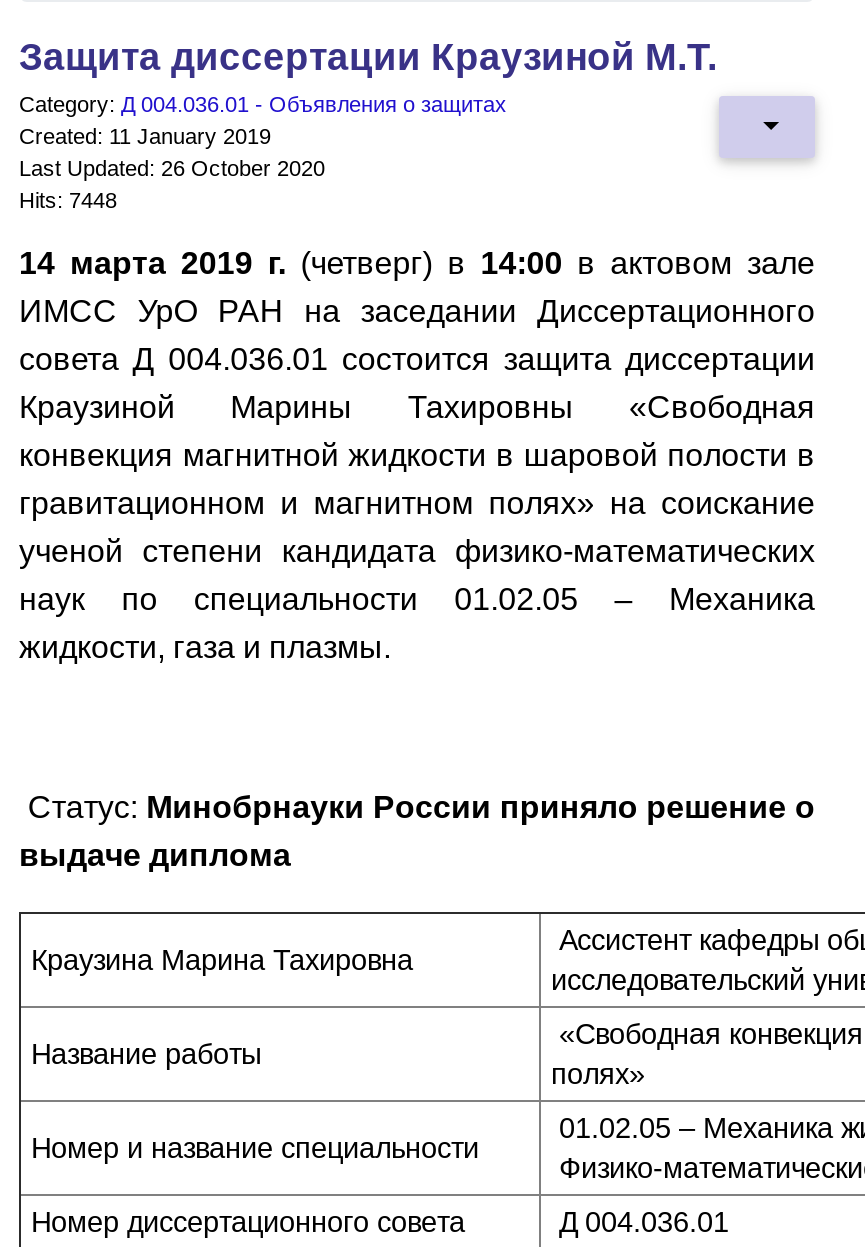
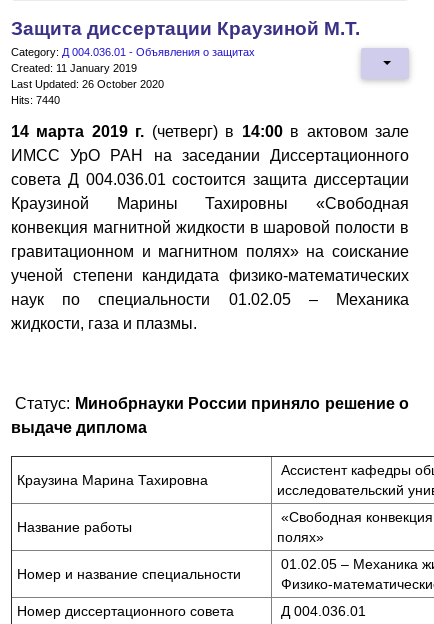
- Hits: 7448
+ Hits: 7440
